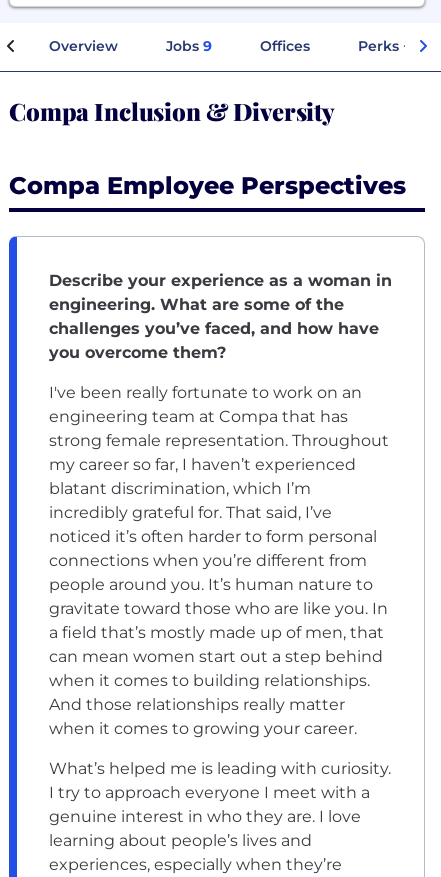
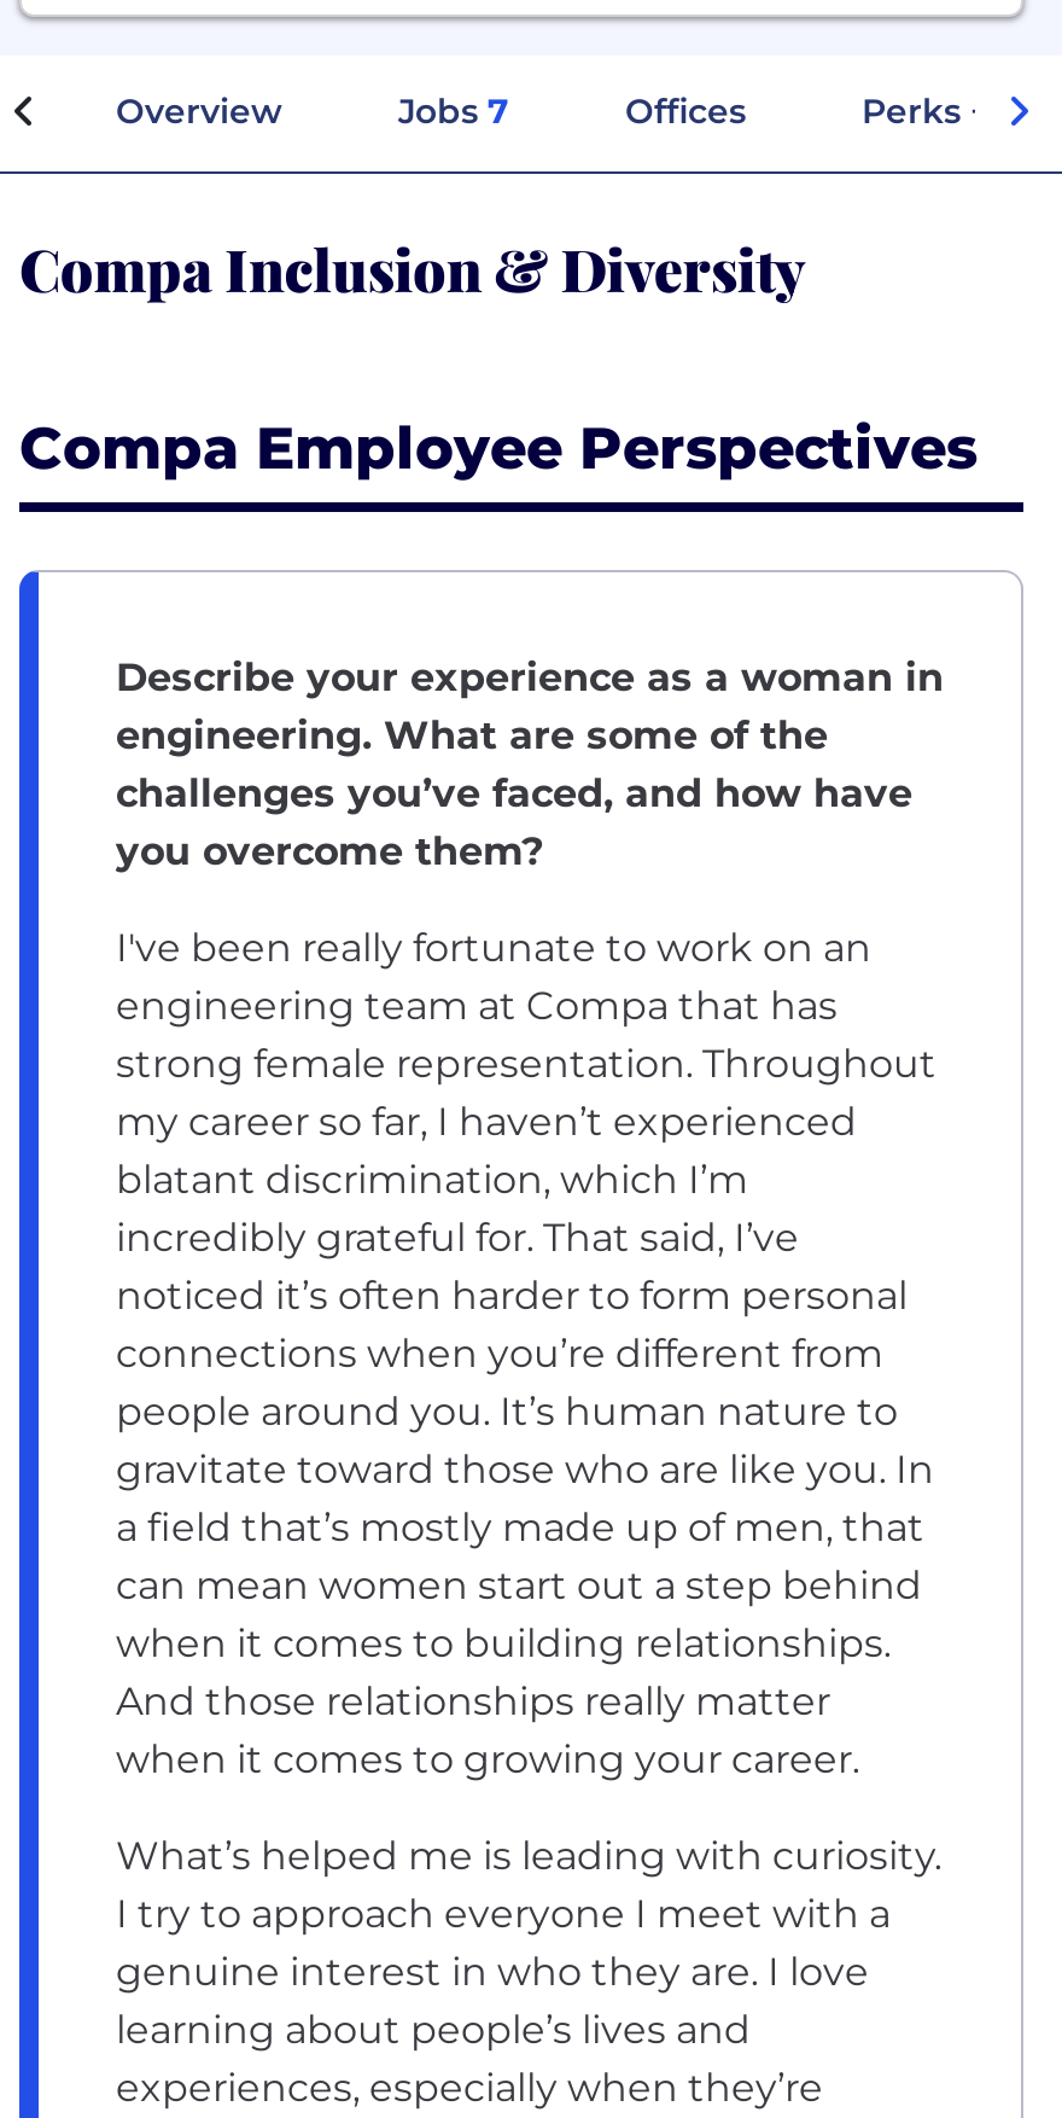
- Jobs 9
+ Jobs 7
